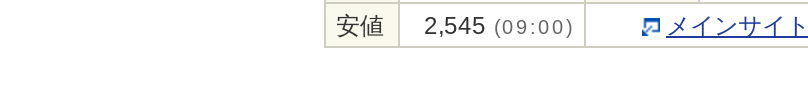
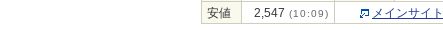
- 安値 2,545 (09:00)
+ 安値 2,547 (10:09)
